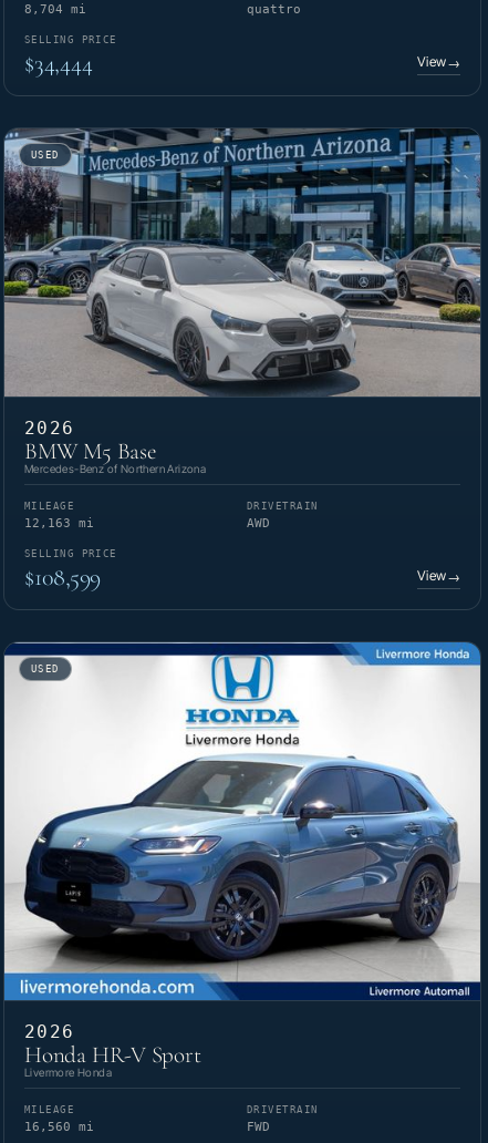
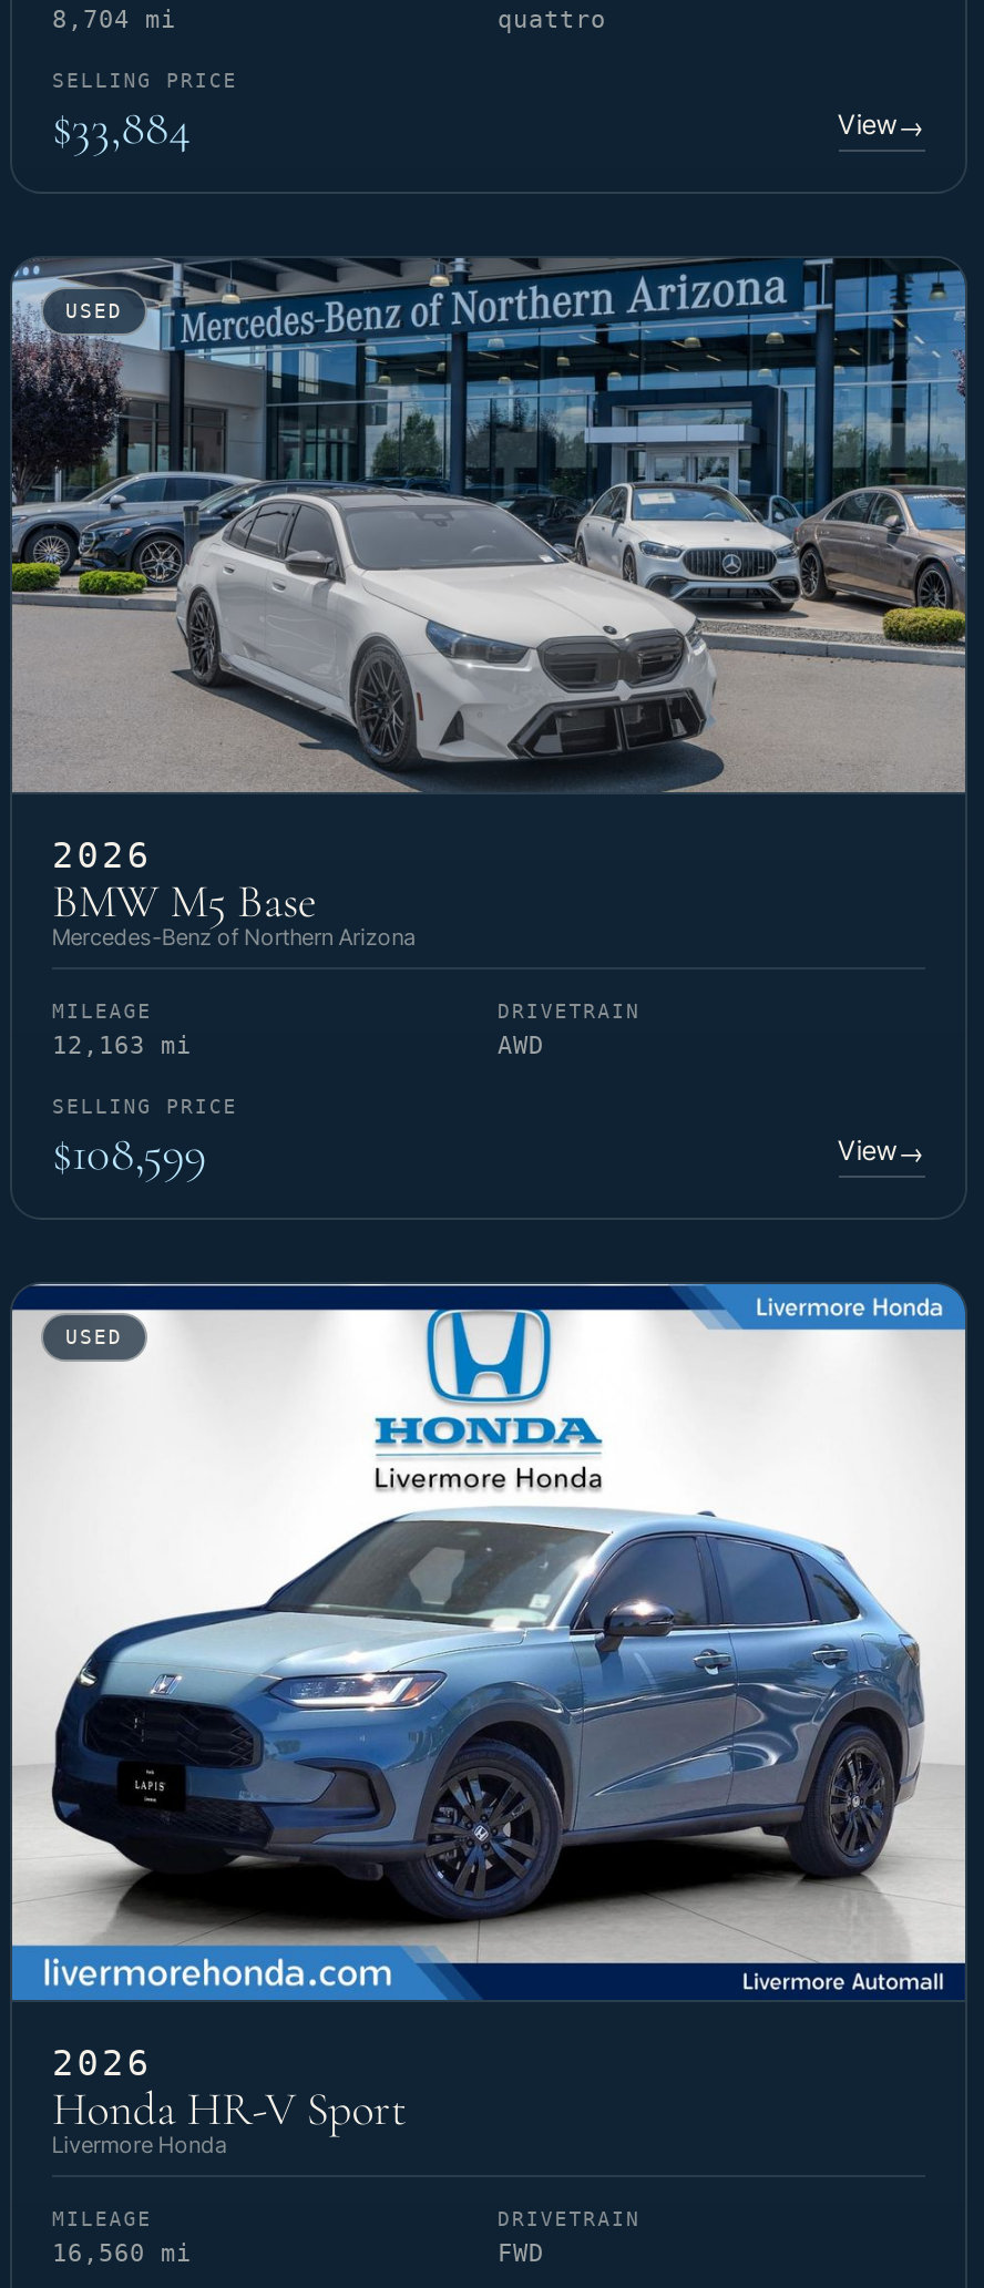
- $34,444
+ $33,884
